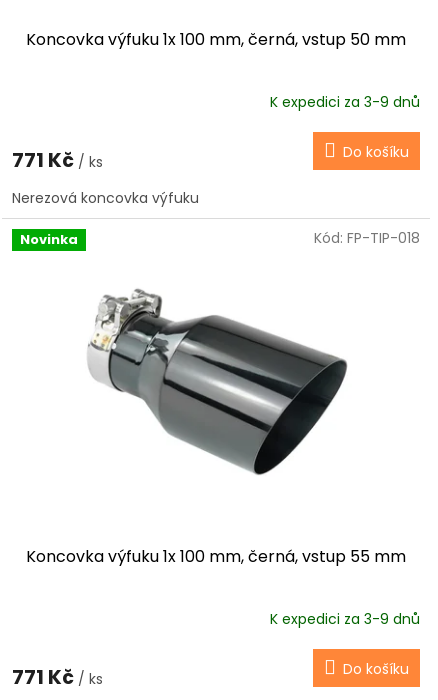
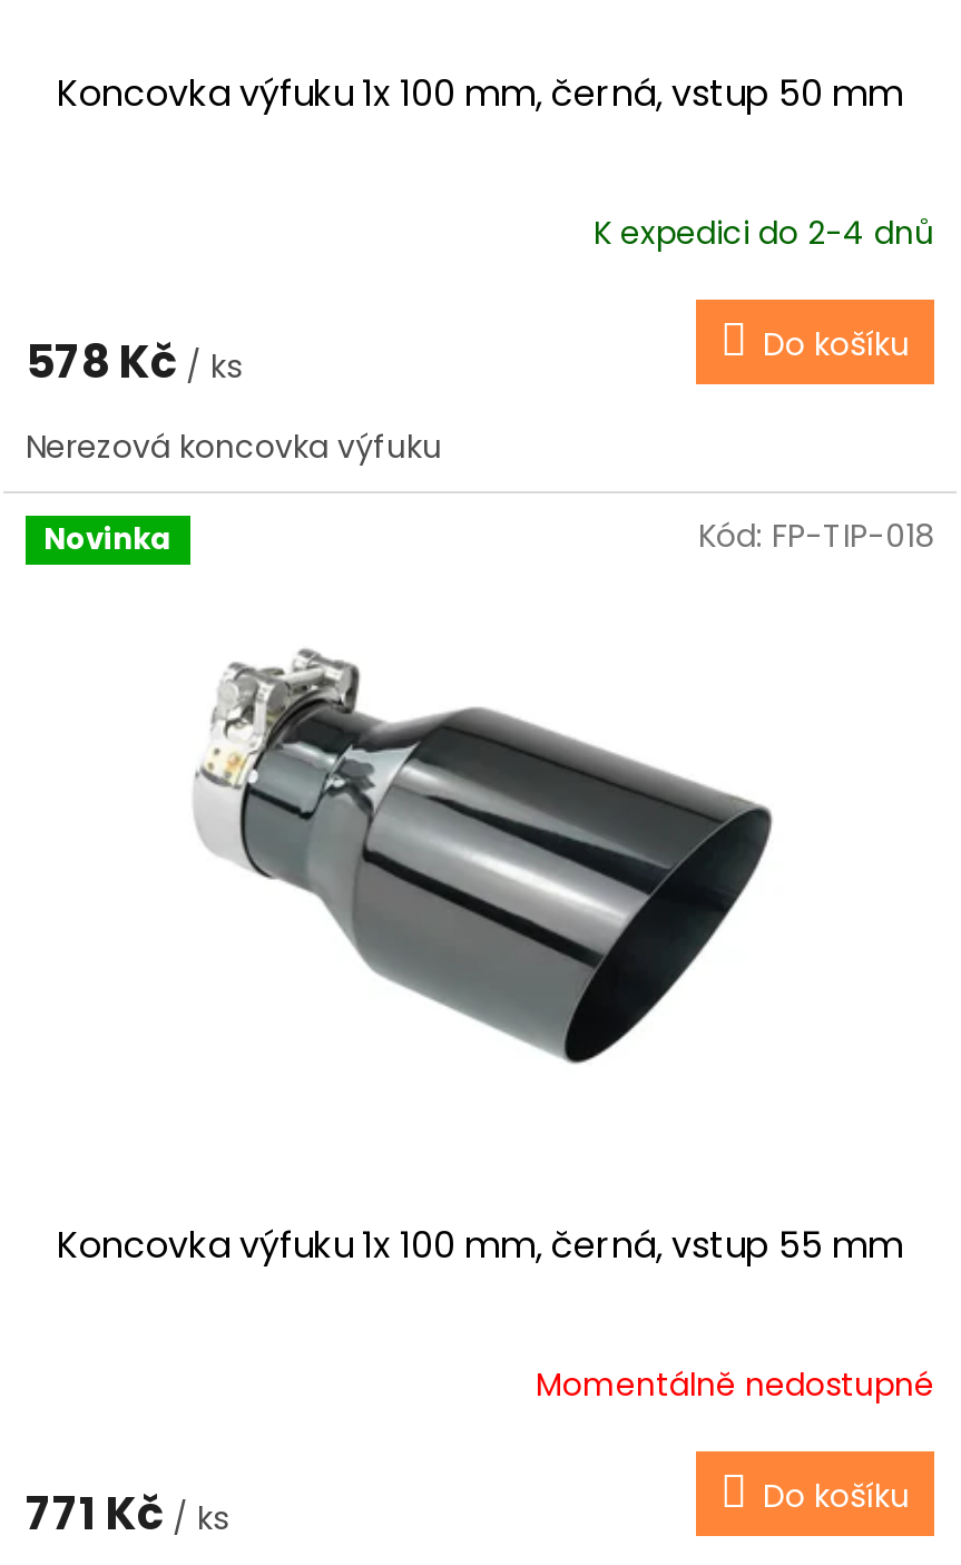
- K expedici za 3-9 dnů
+ K expedici do 2-4 dnů

- 771 Kč / ks
+ 578 Kč / ks

- K expedici za 3-9 dnů
+ Momentálně nedostupné
